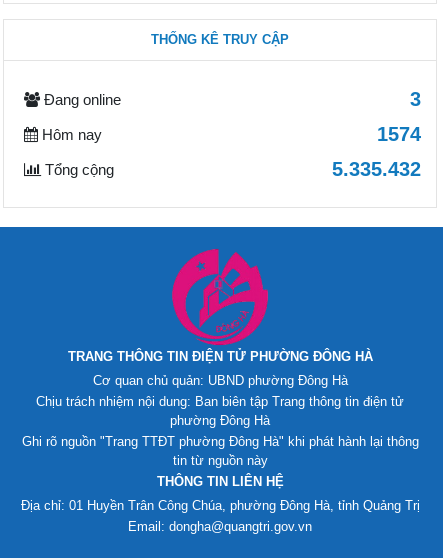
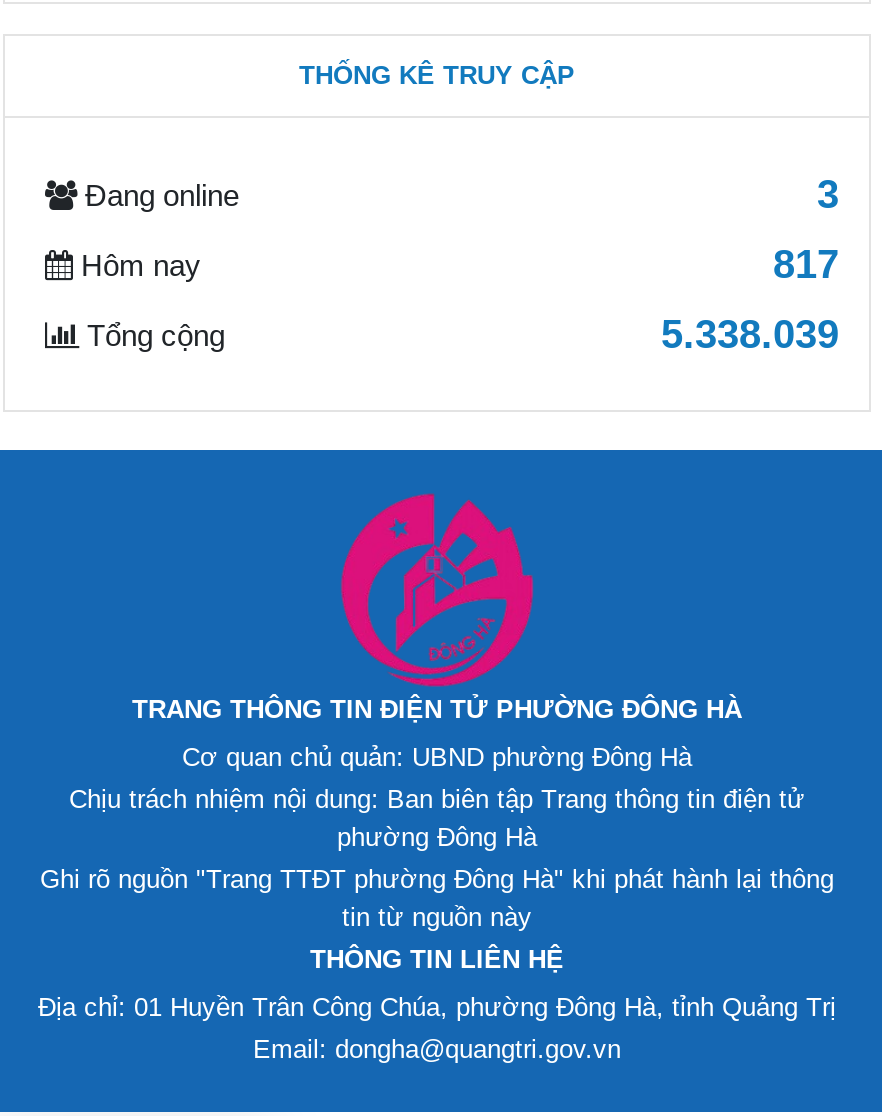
- 1574
+ 817

- 5.335.432
+ 5.338.039
